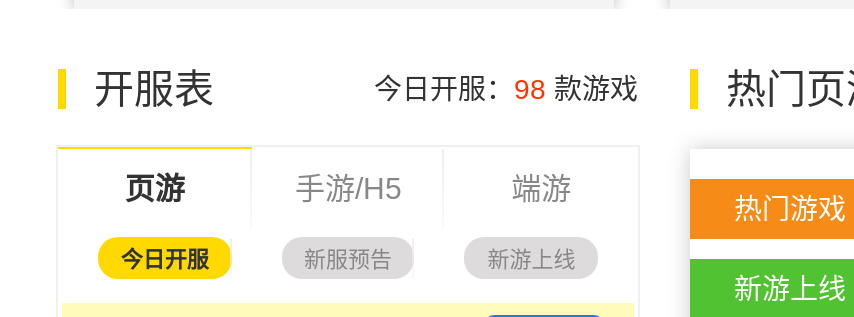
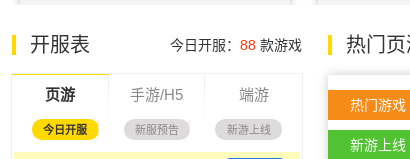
- 今日开服：98款游戏
+ 今日开服：88款游戏
